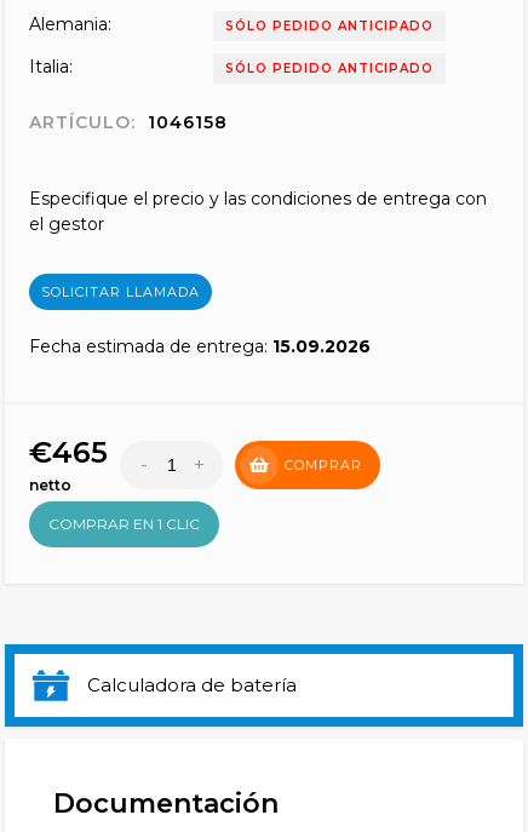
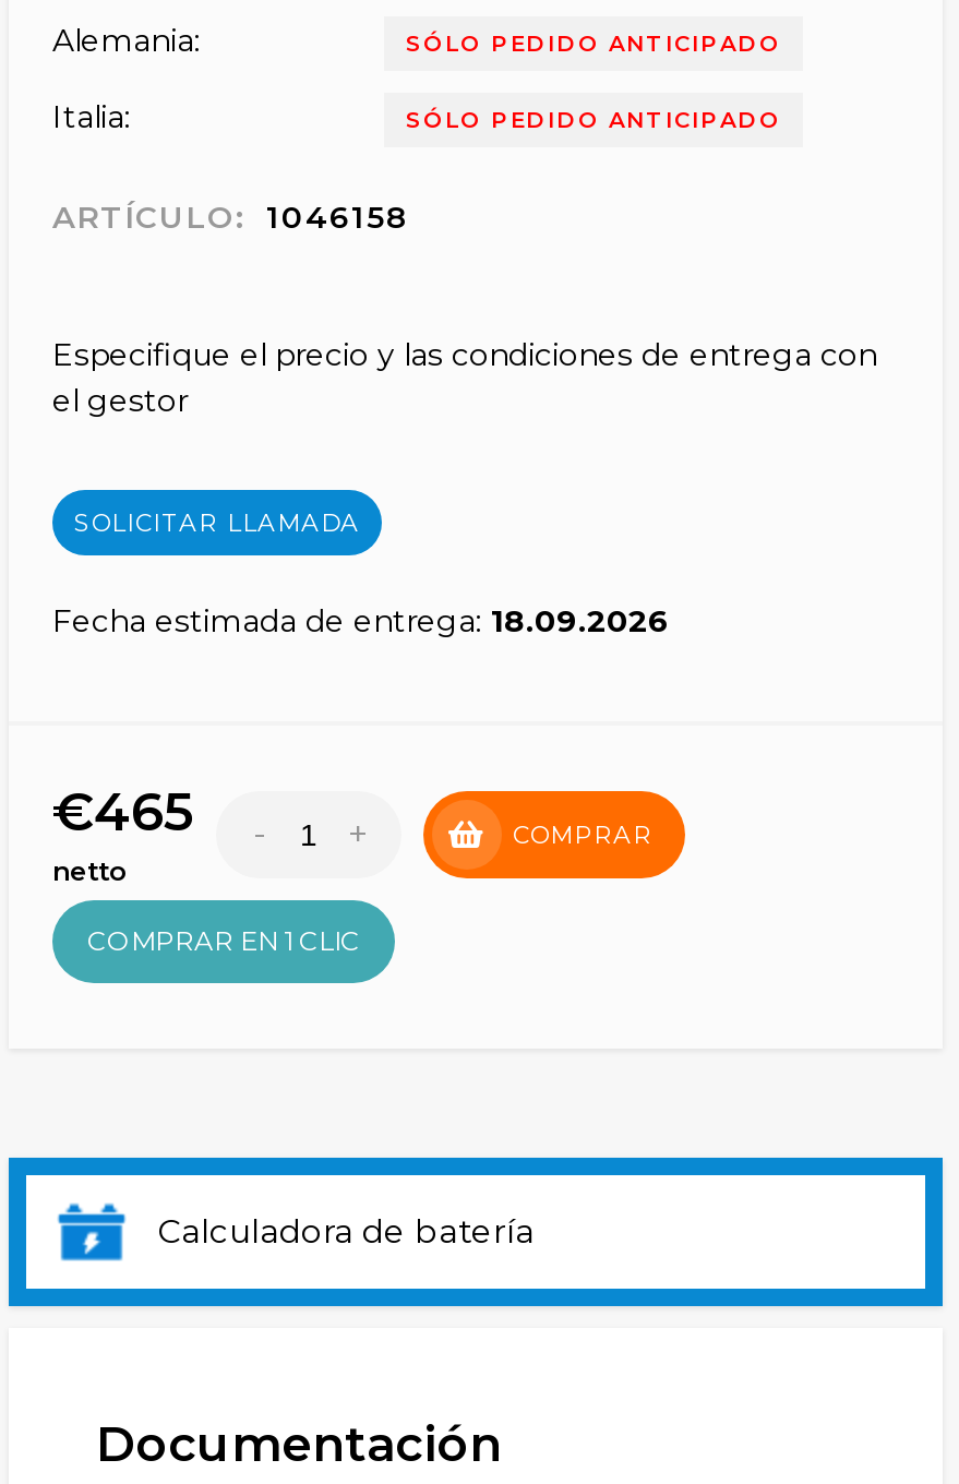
- Fecha estimada de entrega: 15.09.2026
+ Fecha estimada de entrega: 18.09.2026
